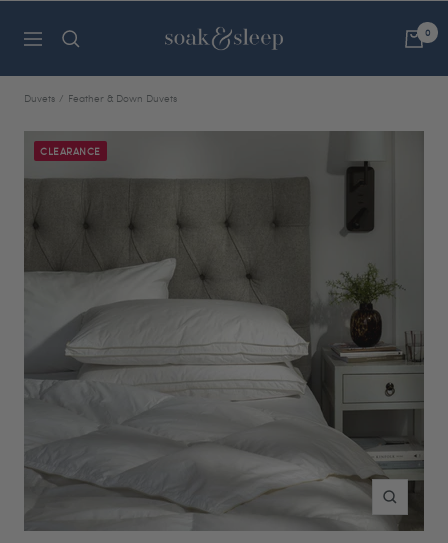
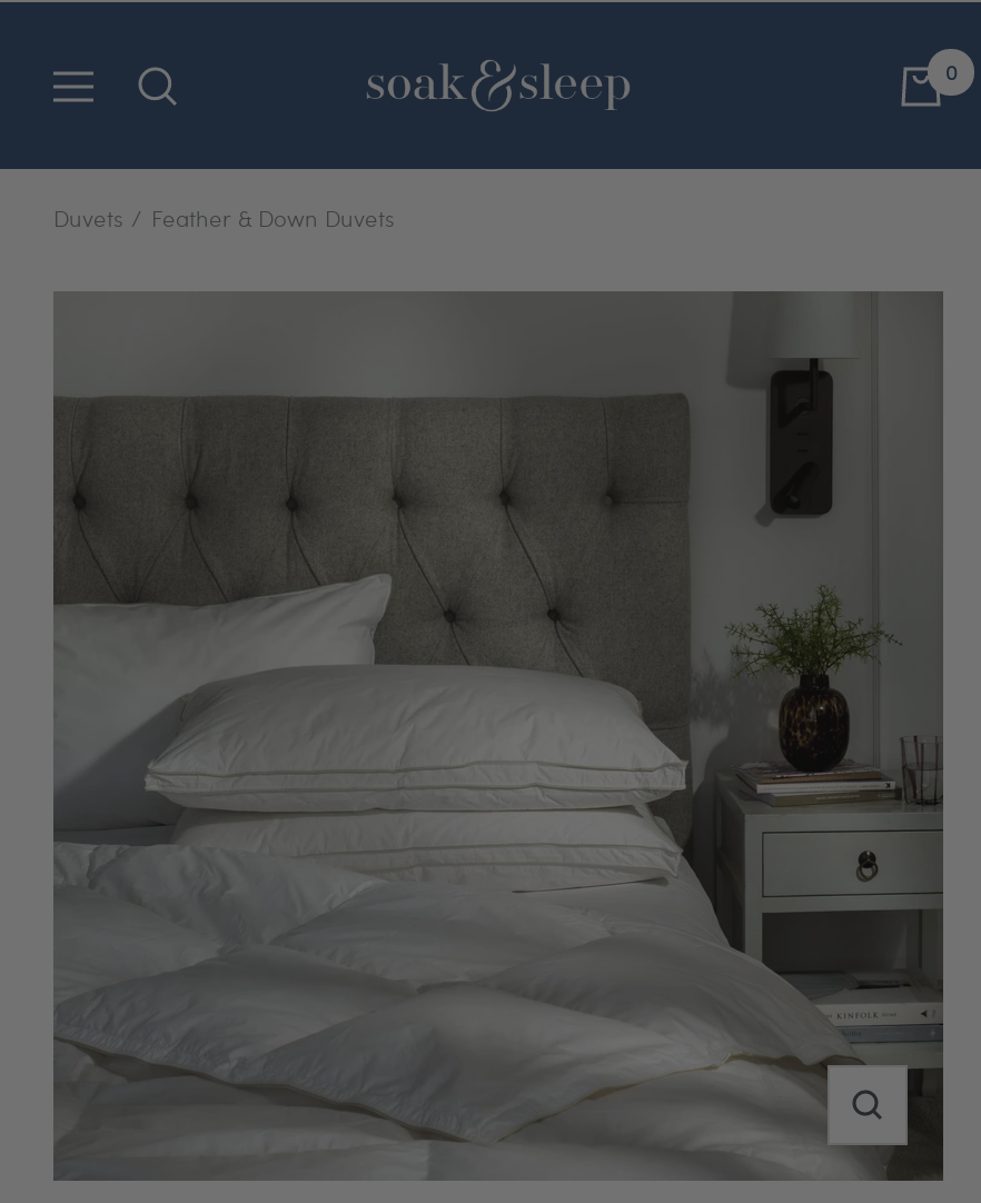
- CLEARANCE
